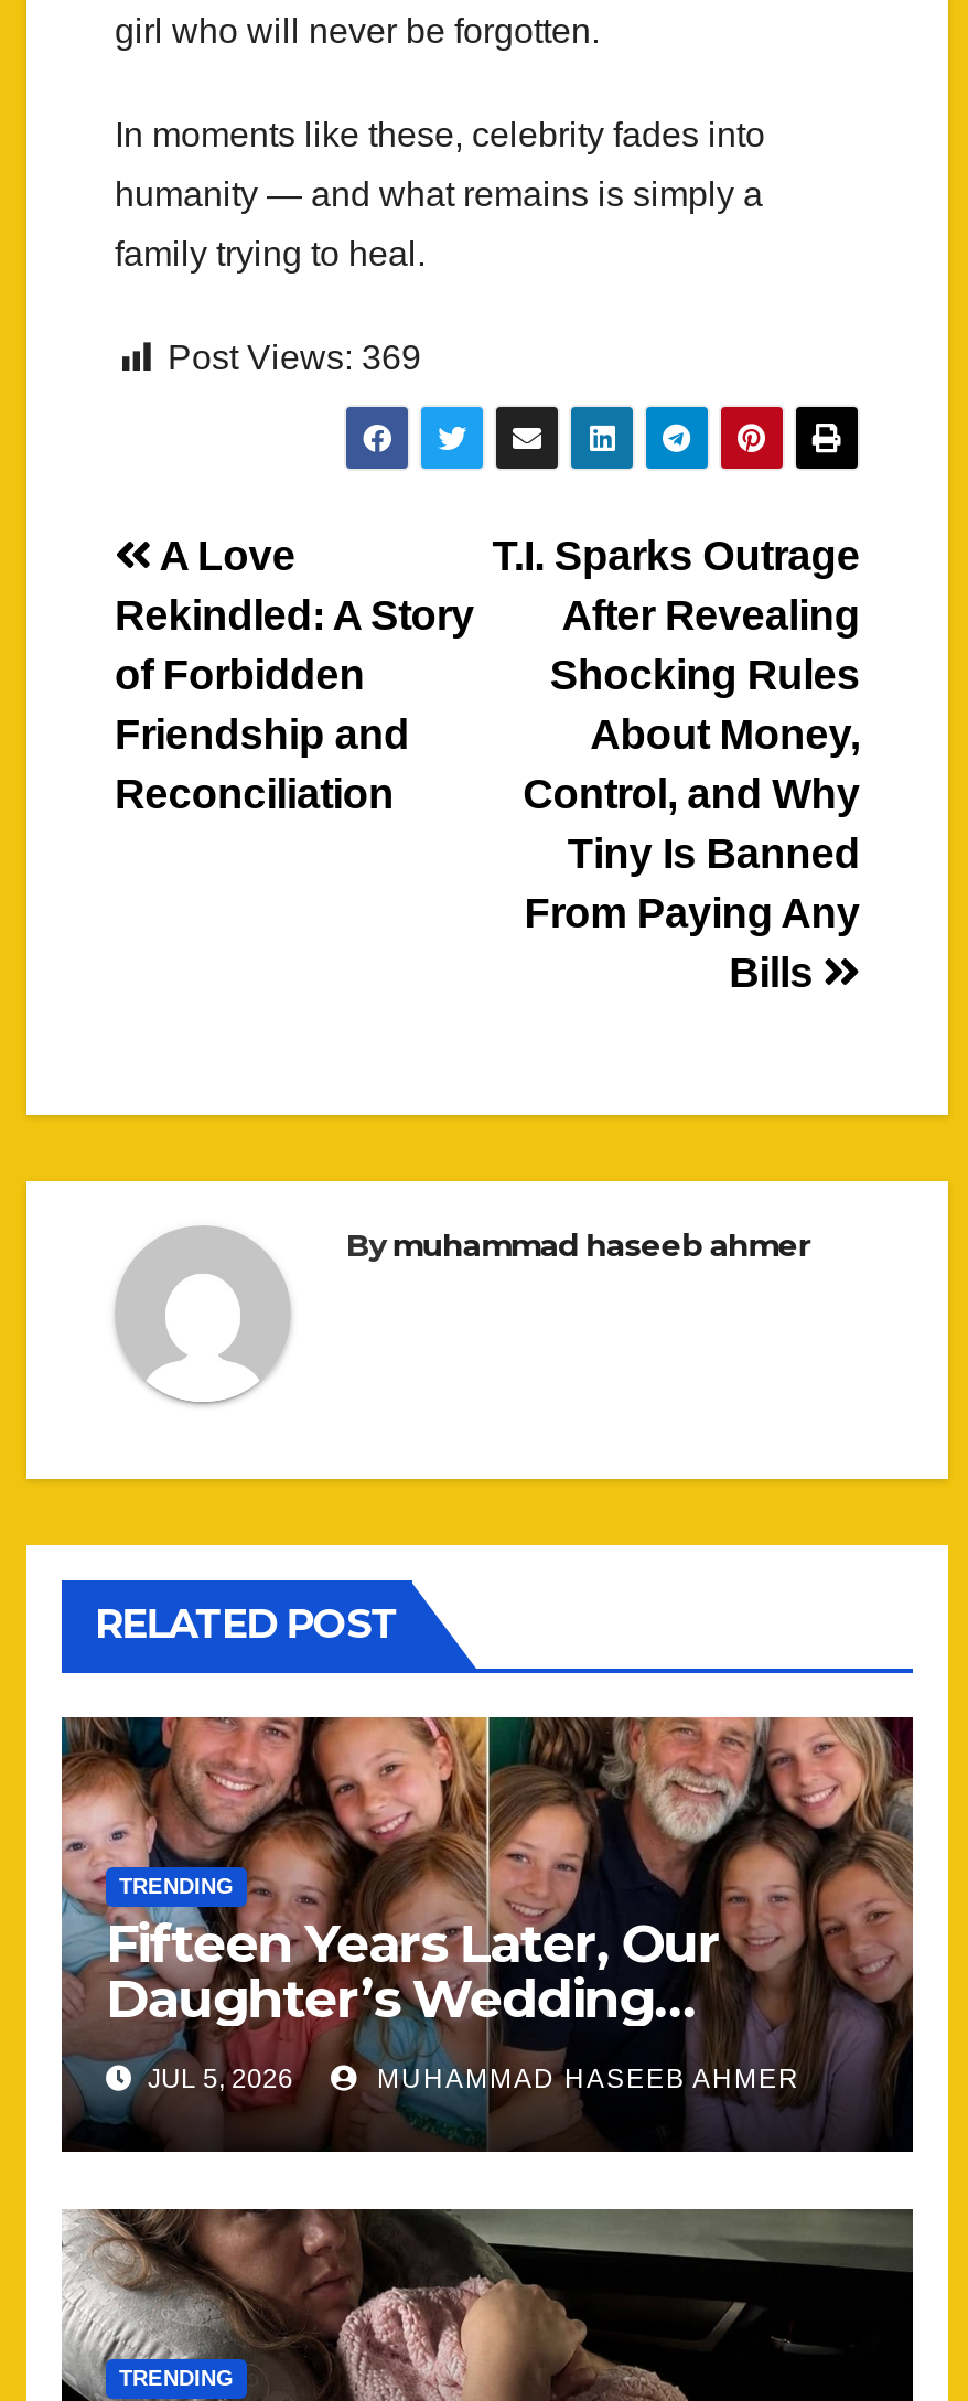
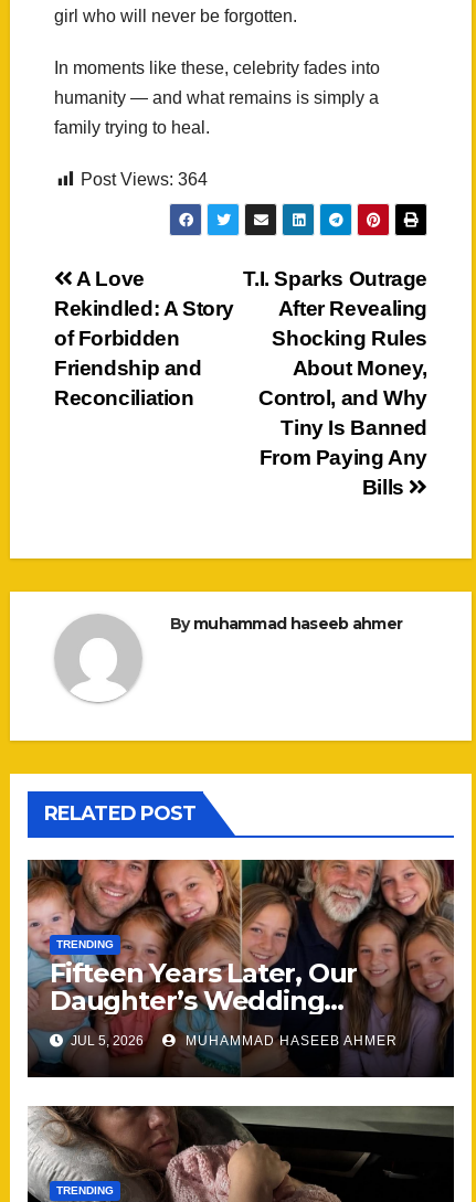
- Post Views: 369
+ Post Views: 364
